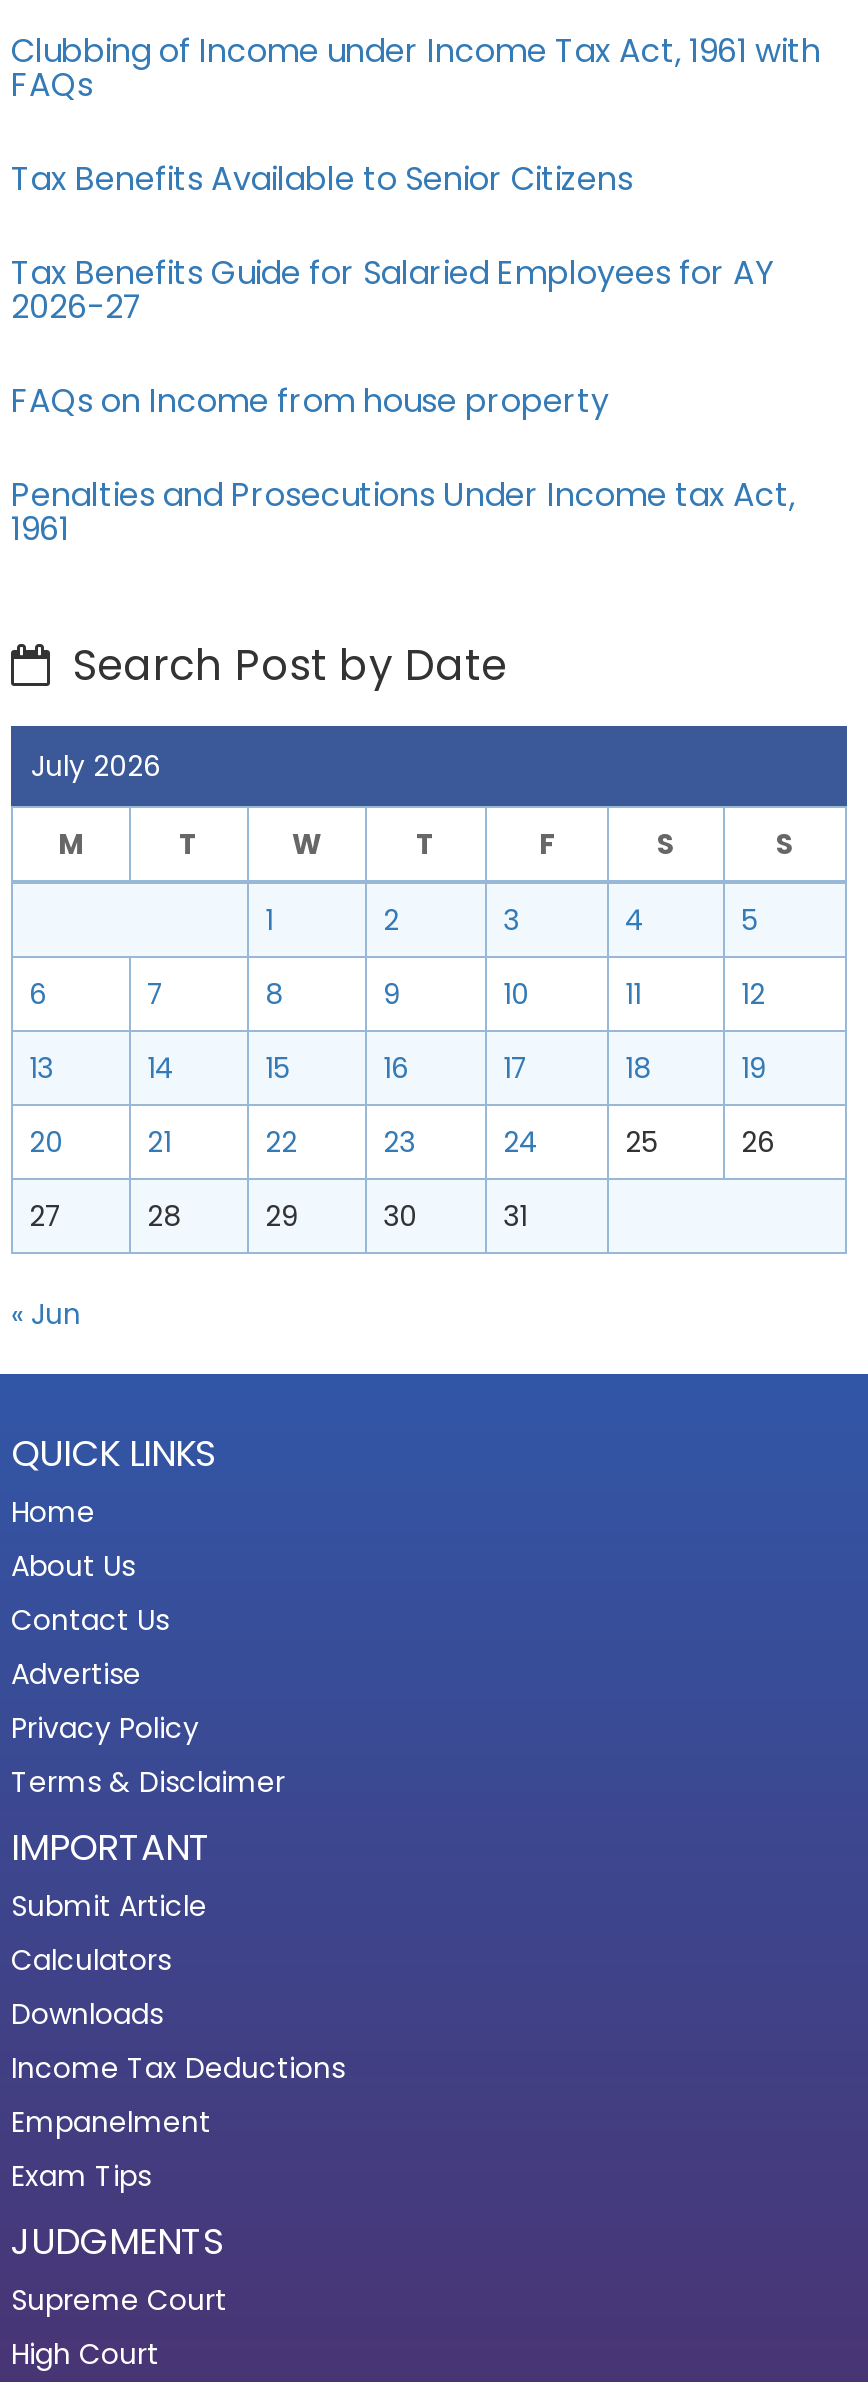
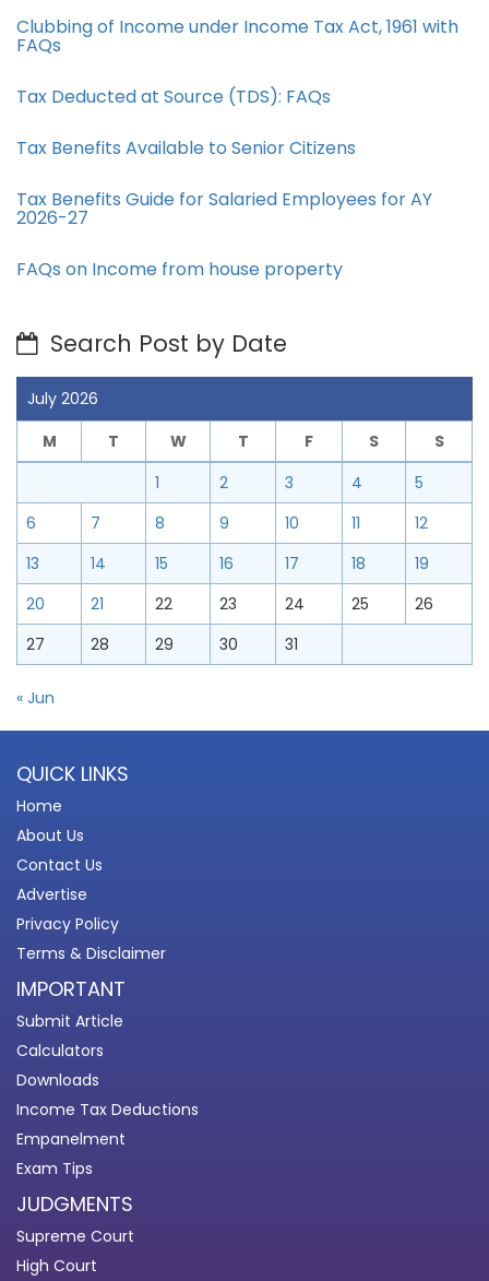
+ Tax Deducted at Source (TDS): FAQs

moved down: Tax Benefits Available to Senior Citizens | Tax Benefits Guide for Salaried Employees for AY | 2026-27 | FAQs on Income from house property

- Penalties and Prosecutions Under Income tax Act,
- 1961
